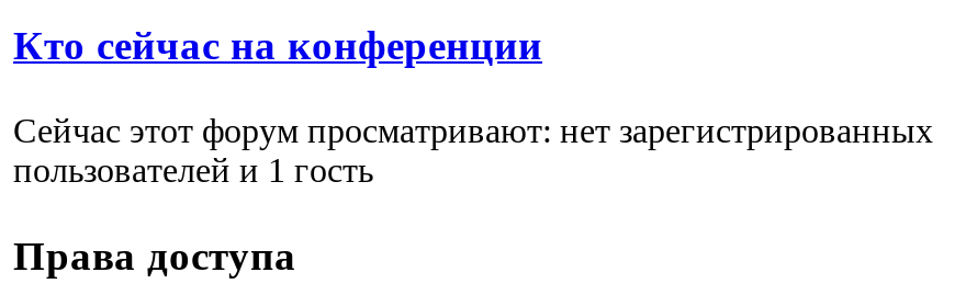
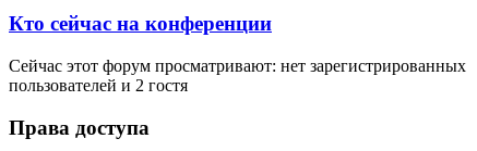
- пользователей и 1 гость
+ пользователей и 2 гостя
